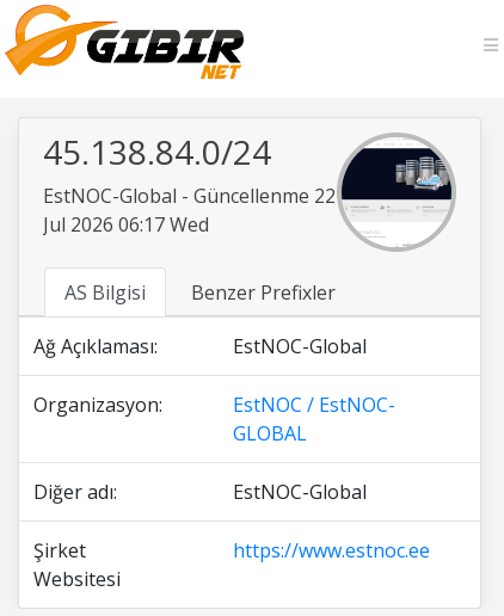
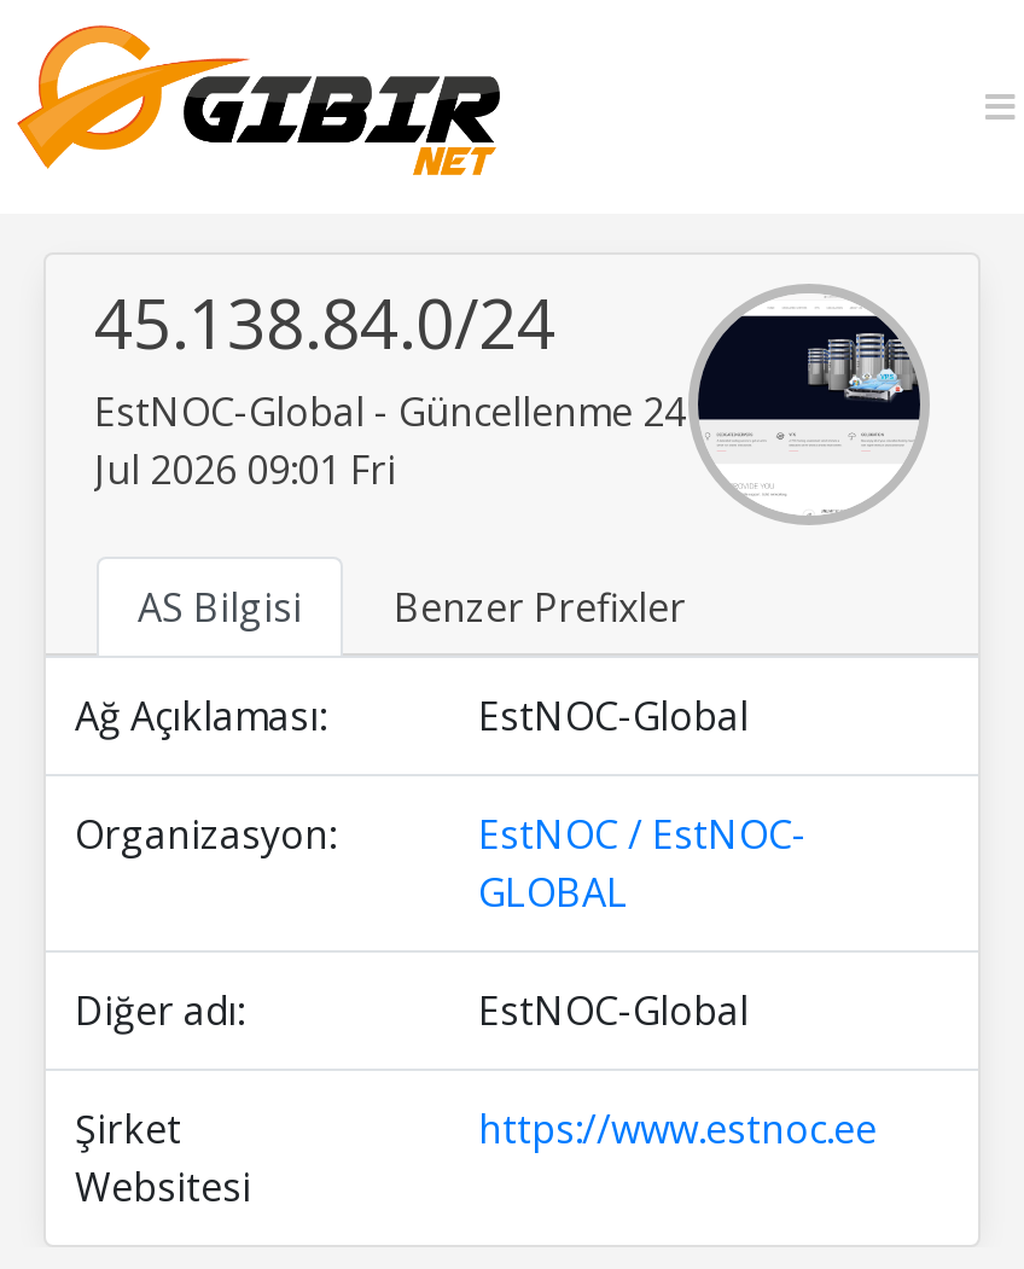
- EstNOC-Global - Güncellenme 22
+ EstNOC-Global - Güncellenme 24

- Jul 2026 06:17 Wed
+ Jul 2026 09:01 Fri
